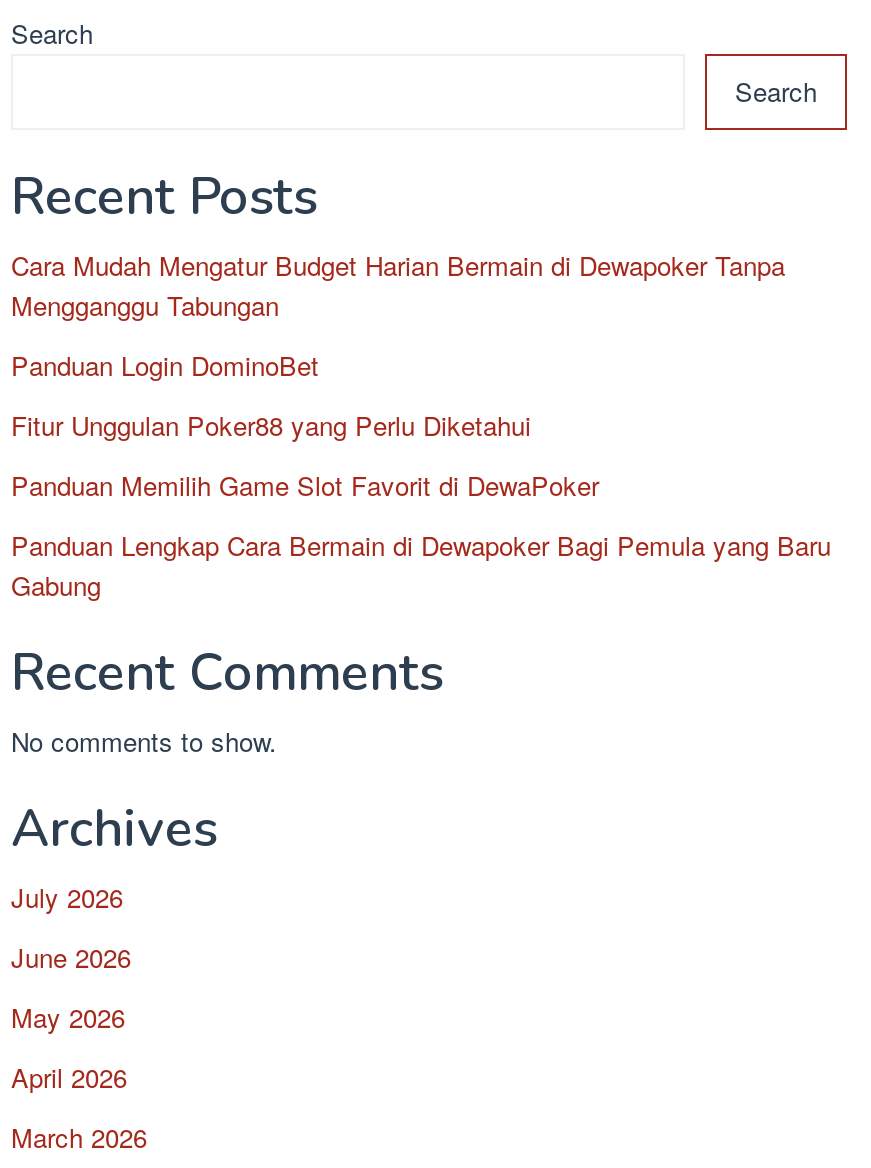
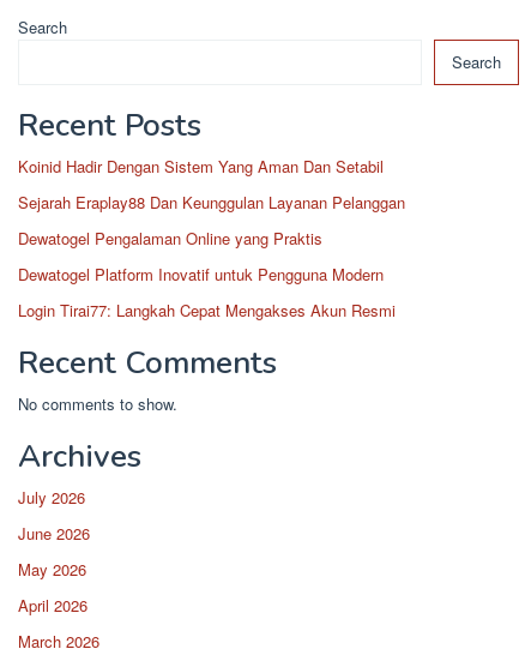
- Cara Mudah Mengatur Budget Harian Bermain di Dewapoker Tanpa
- Mengganggu Tabungan
+ Koinid Hadir Dengan Sistem Yang Aman Dan Setabil

- Panduan Login DominoBet
+ Sejarah Eraplay88 Dan Keunggulan Layanan Pelanggan

- Fitur Unggulan Poker88 yang Perlu Diketahui
+ Dewatogel Pengalaman Online yang Praktis

- Panduan Memilih Game Slot Favorit di DewaPoker
+ Dewatogel Platform Inovatif untuk Pengguna Modern

- Panduan Lengkap Cara Bermain di Dewapoker Bagi Pemula yang Baru
- Gabung
+ Login Tirai77: Langkah Cepat Mengakses Akun Resmi
